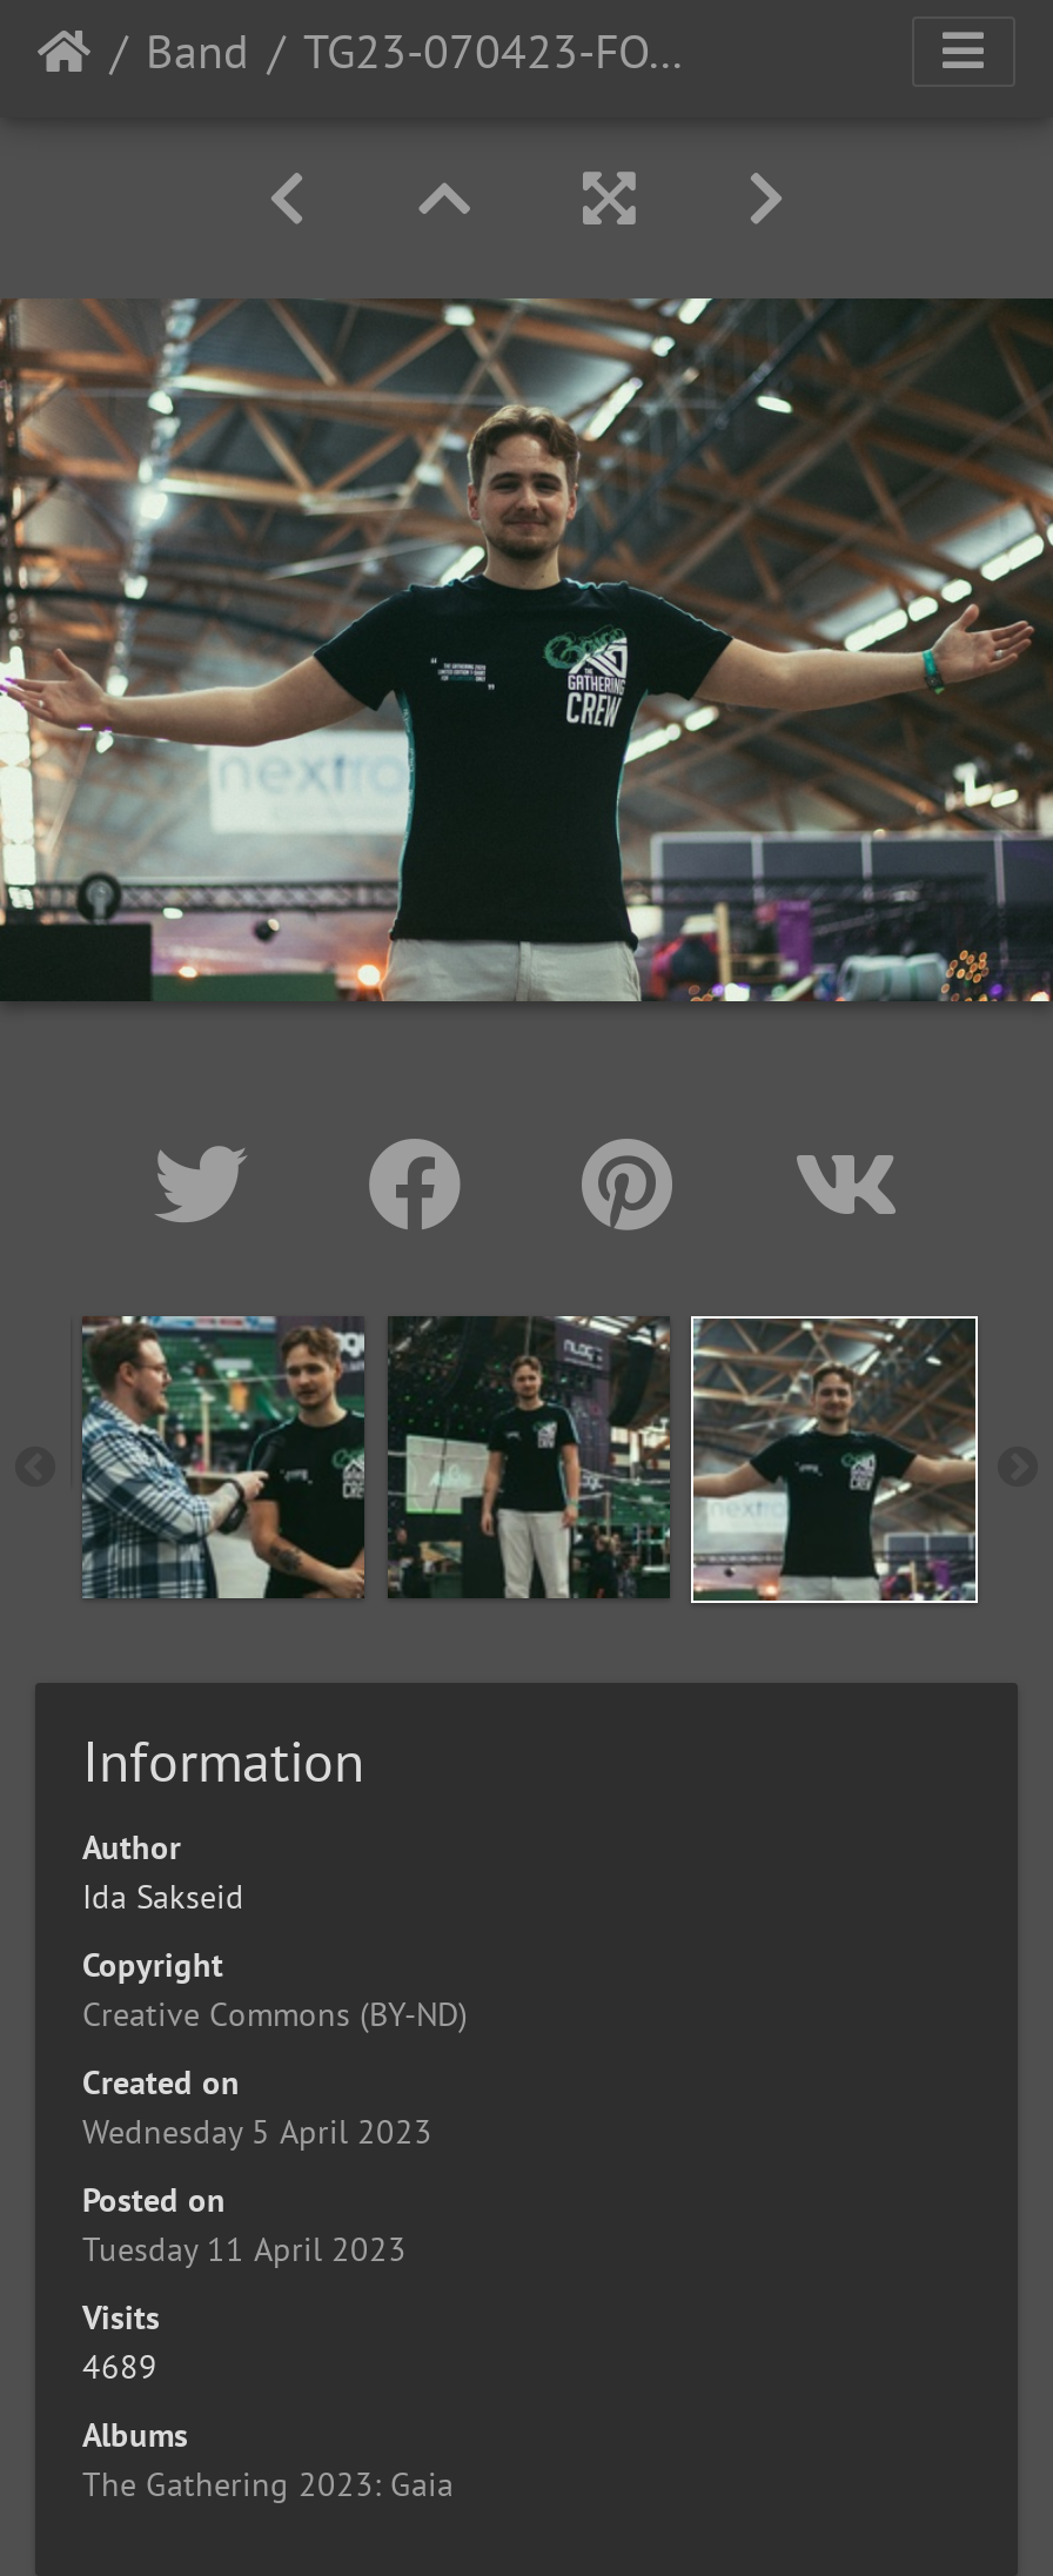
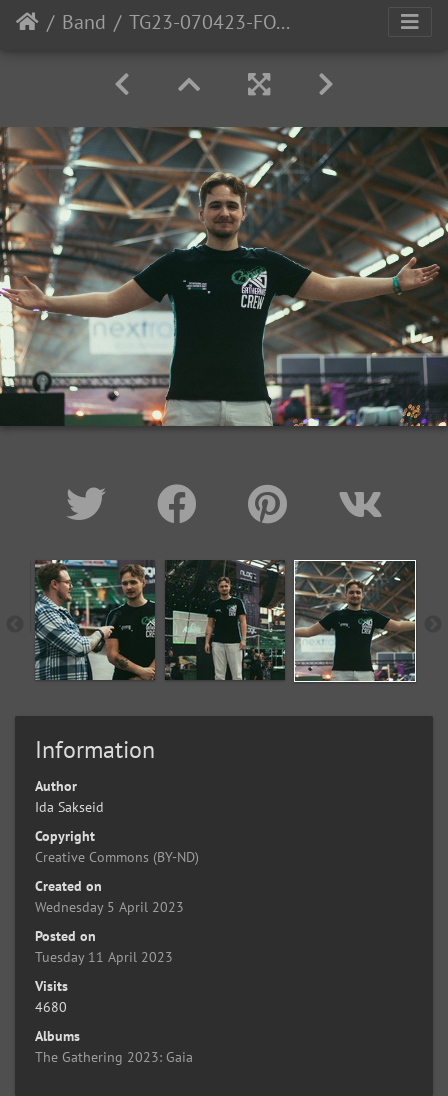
- 4689
+ 4680
